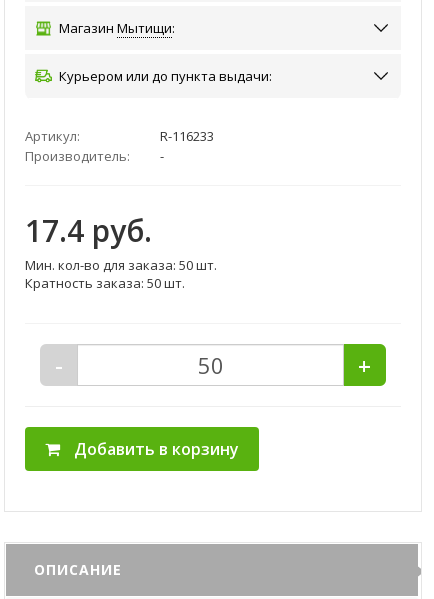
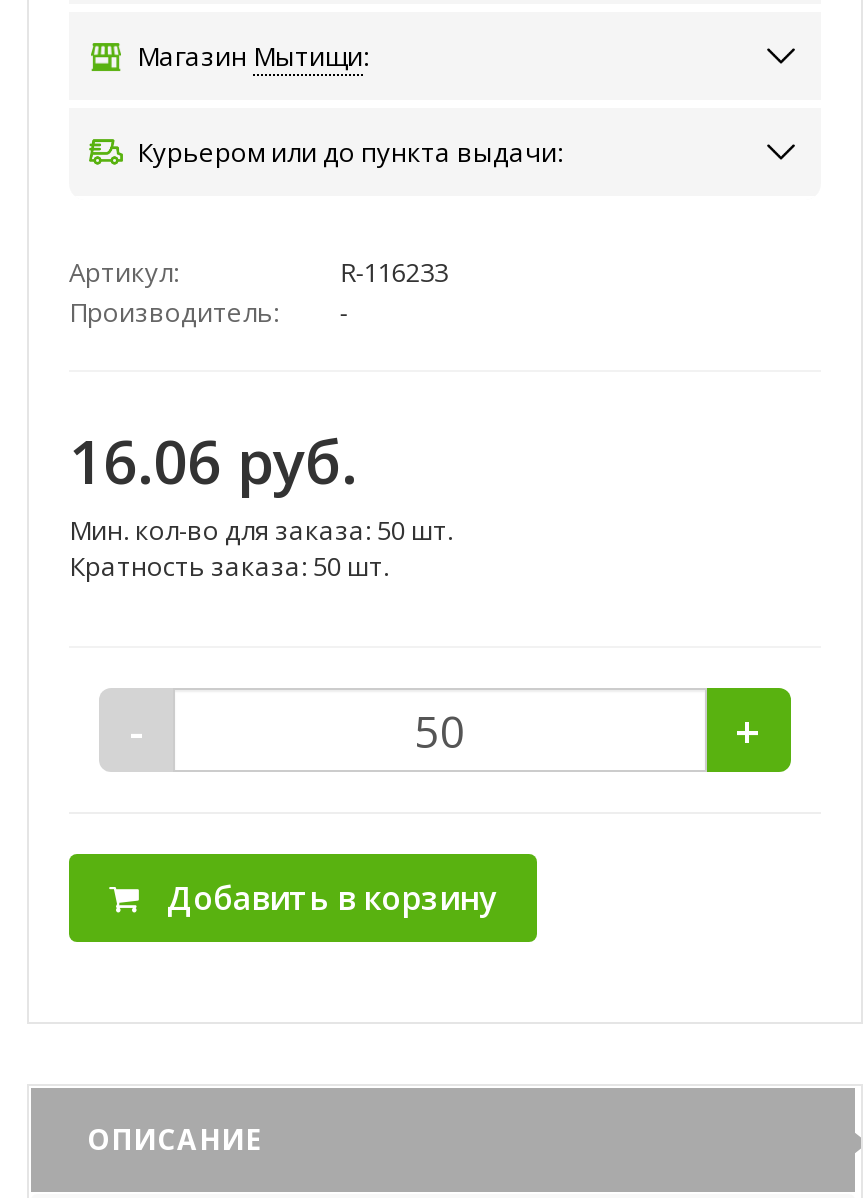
- 17.4 руб.
+ 16.06 руб.
